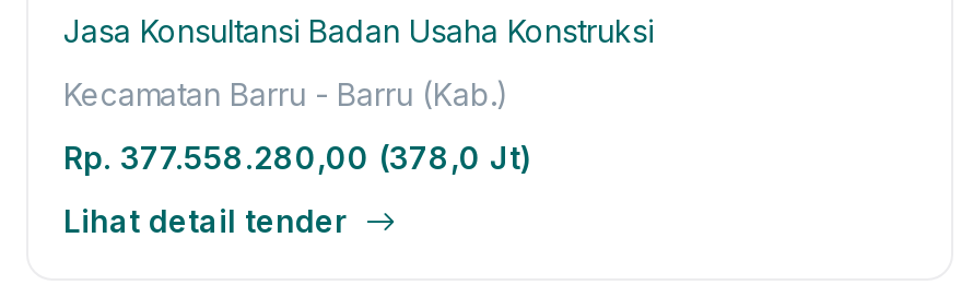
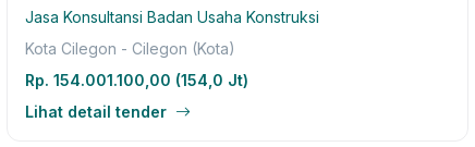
- Kecamatan Barru - Barru (Kab.)
+ Kota Cilegon - Cilegon (Kota)

- Rp. 377.558.280,00 (378,0 Jt)
+ Rp. 154.001.100,00 (154,0 Jt)
